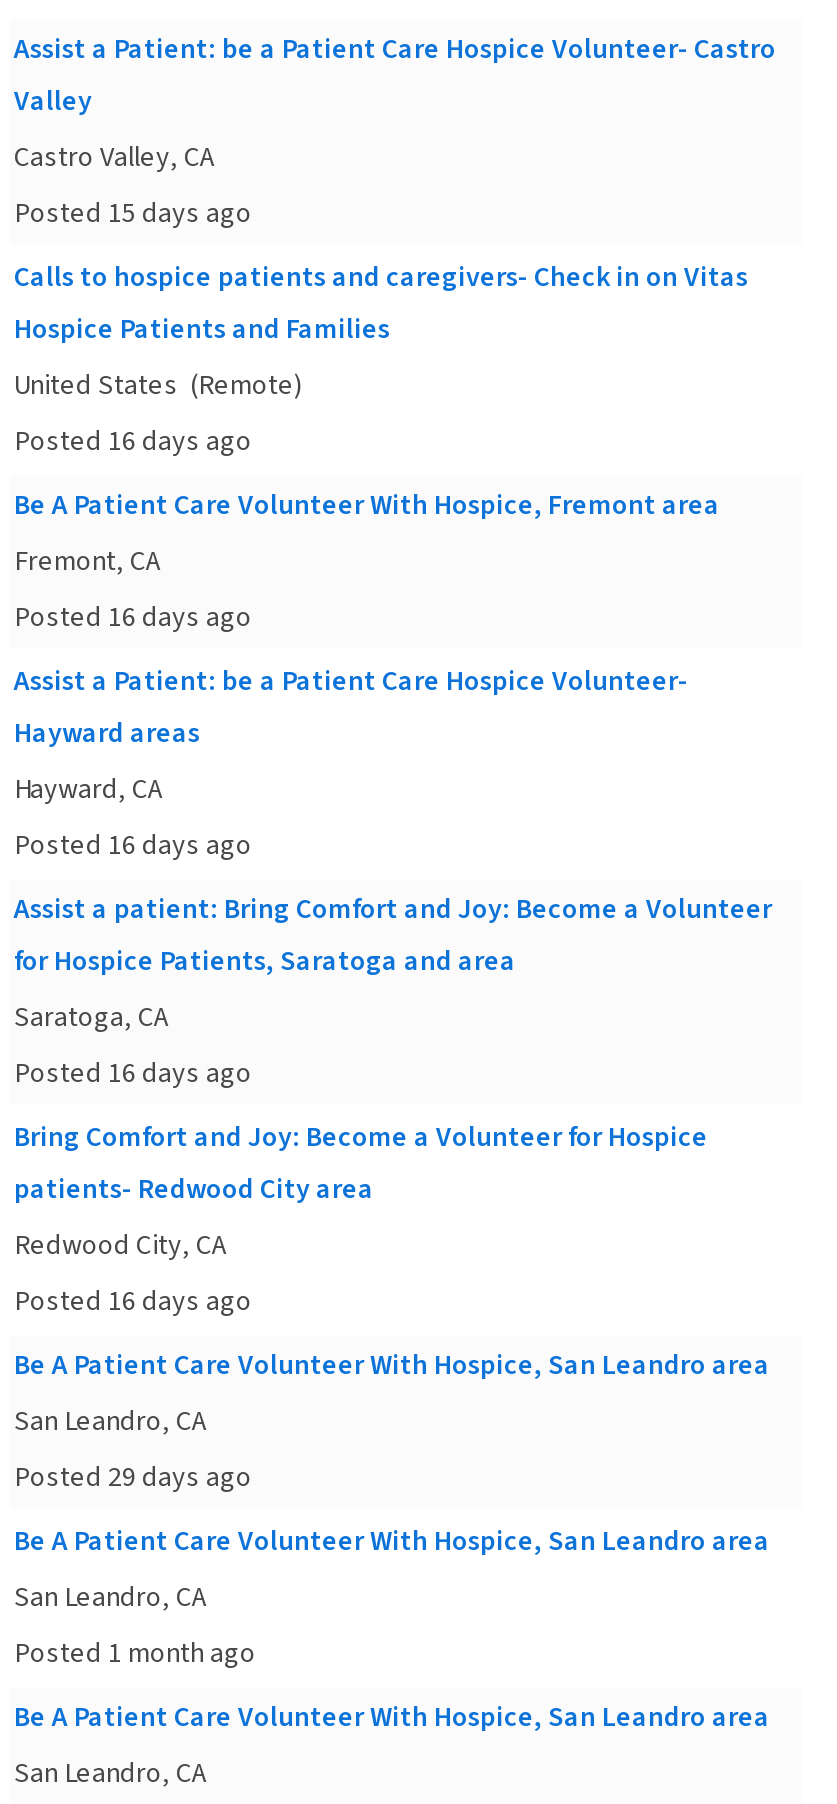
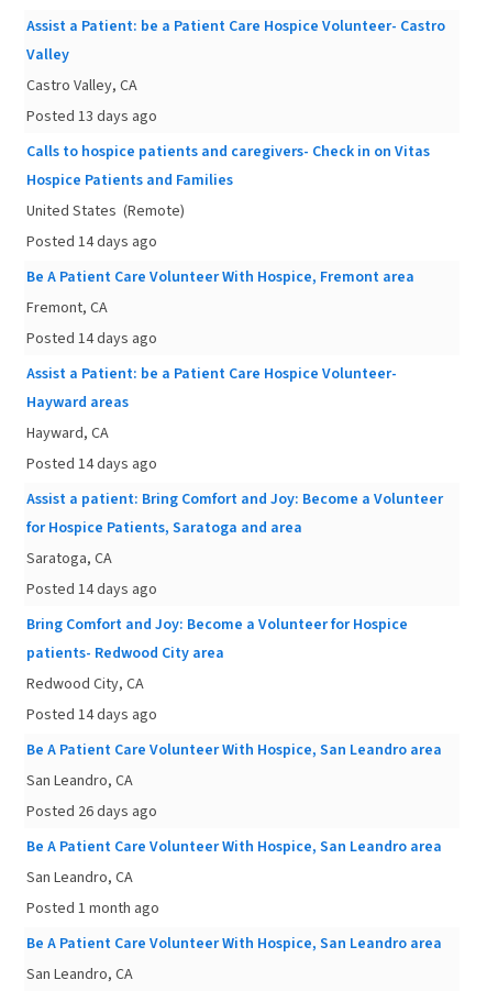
- Posted 15 days ago
+ Posted 13 days ago

- Posted 16 days ago
+ Posted 14 days ago

- Posted 16 days ago
+ Posted 14 days ago

- Posted 16 days ago
+ Posted 14 days ago

- Posted 16 days ago
+ Posted 14 days ago

- Posted 16 days ago
+ Posted 14 days ago

- Posted 29 days ago
+ Posted 26 days ago
